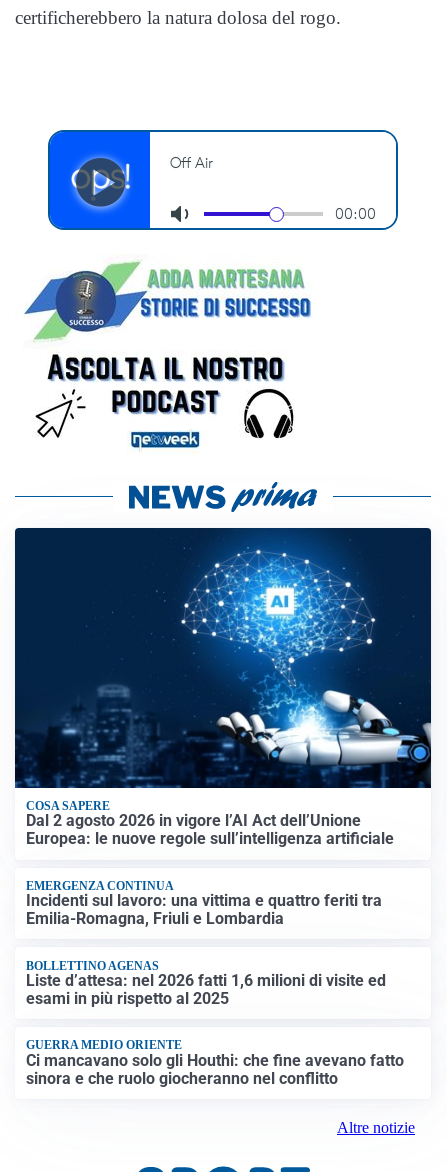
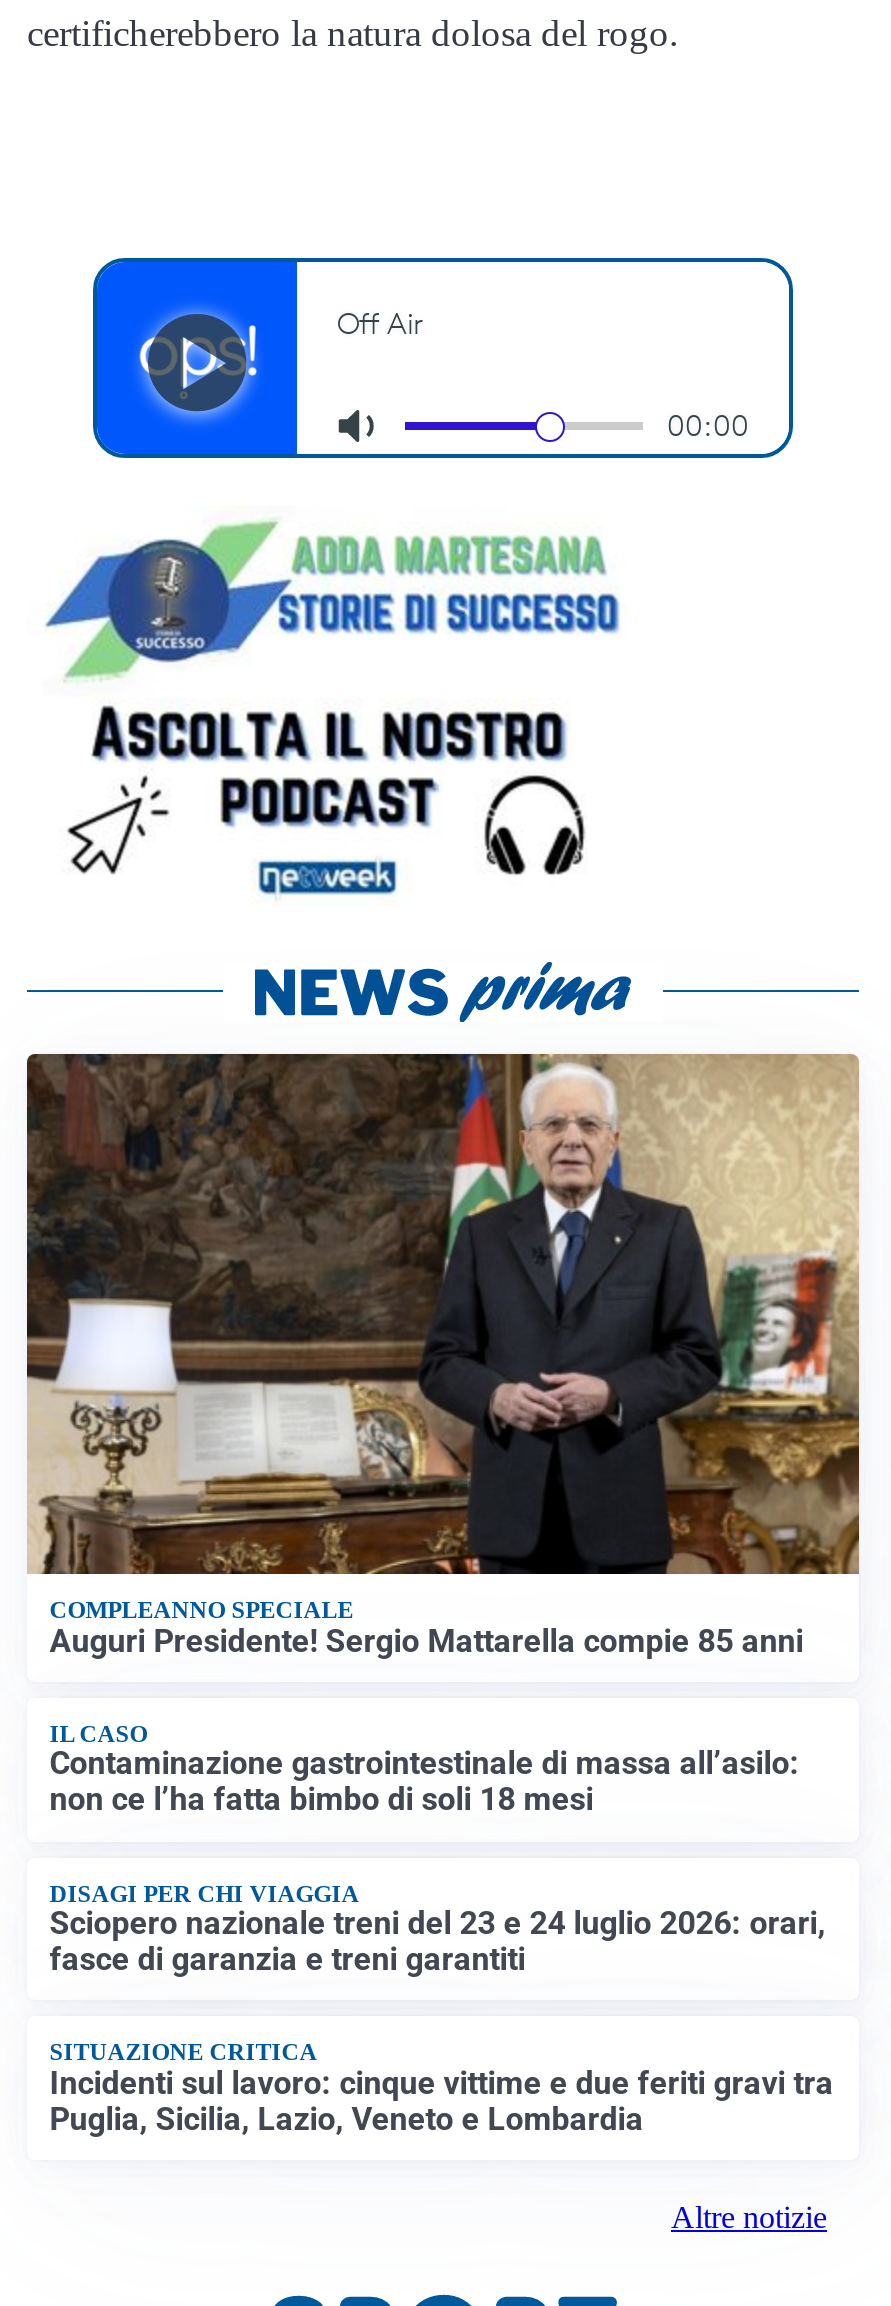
- [image]
- COSA SAPERE
- Dal 2 agosto 2026 in vigore l’AI Act dell’Unione
- Europea: le nuove regole sull’intelligenza artificiale
+ [image]
+ COMPLEANNO SPECIALE
+ Auguri Presidente! Sergio Mattarella compie 85 anni

- EMERGENZA CONTINUA
- Incidenti sul lavoro: una vittima e quattro feriti tra
- Emilia-Romagna, Friuli e Lombardia
+ IL CASO
+ Contaminazione gastrointestinale di massa all’asilo:
+ non ce l’ha fatta bimbo di soli 18 mesi

- BOLLETTINO AGENAS
- Liste d’attesa: nel 2026 fatti 1,6 milioni di visite ed
- esami in più rispetto al 2025
+ DISAGI PER CHI VIAGGIA
+ Sciopero nazionale treni del 23 e 24 luglio 2026: orari,
+ fasce di garanzia e treni garantiti

- GUERRA MEDIO ORIENTE
- Ci mancavano solo gli Houthi: che fine avevano fatto
- sinora e che ruolo giocheranno nel conflitto
+ SITUAZIONE CRITICA
+ Incidenti sul lavoro: cinque vittime e due feriti gravi tra
+ Puglia, Sicilia, Lazio, Veneto e Lombardia
